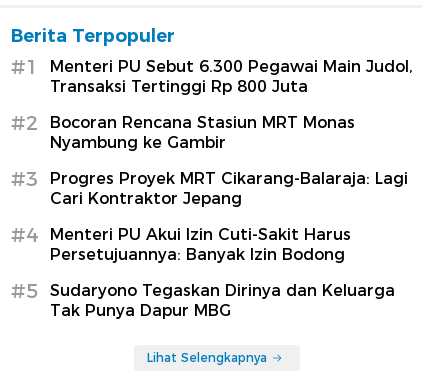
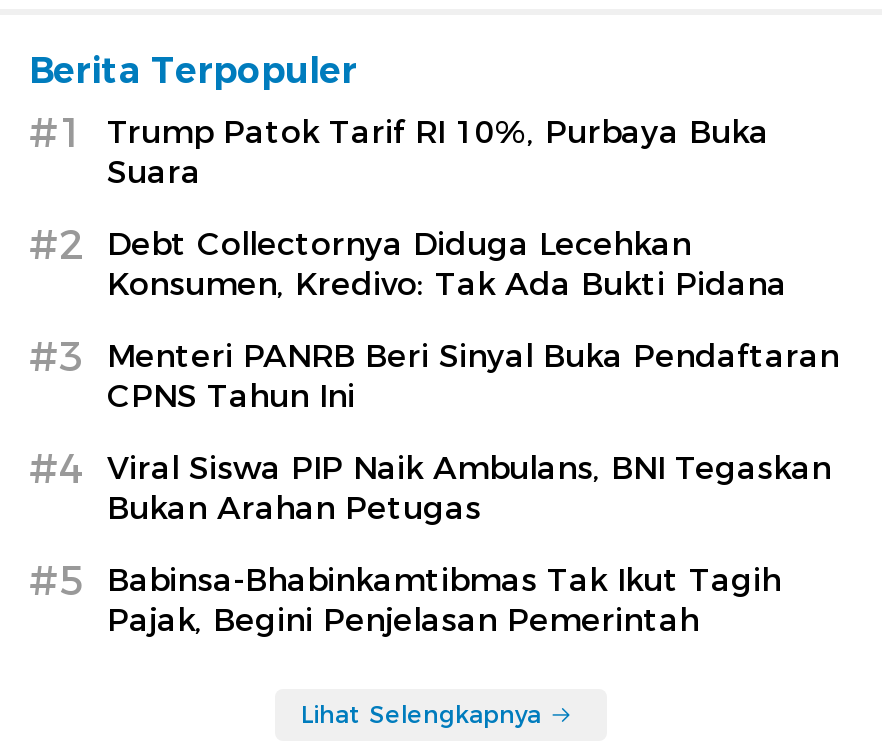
- Menteri PU Sebut 6.300 Pegawai Main Judol,
- Transaksi Tertinggi Rp 800 Juta
+ Trump Patok Tarif RI 10%, Purbaya Buka
+ Suara

- Bocoran Rencana Stasiun MRT Monas
- Nyambung ke Gambir
+ Debt Collectornya Diduga Lecehkan
+ Konsumen, Kredivo: Tak Ada Bukti Pidana

- Progres Proyek MRT Cikarang-Balaraja: Lagi
- Cari Kontraktor Jepang
+ Menteri PANRB Beri Sinyal Buka Pendaftaran
+ CPNS Tahun Ini

- Menteri PU Akui Izin Cuti-Sakit Harus
- Persetujuannya: Banyak Izin Bodong
+ Viral Siswa PIP Naik Ambulans, BNI Tegaskan
+ Bukan Arahan Petugas

- Sudaryono Tegaskan Dirinya dan Keluarga
- Tak Punya Dapur MBG
+ Babinsa-Bhabinkamtibmas Tak Ikut Tagih
+ Pajak, Begini Penjelasan Pemerintah
